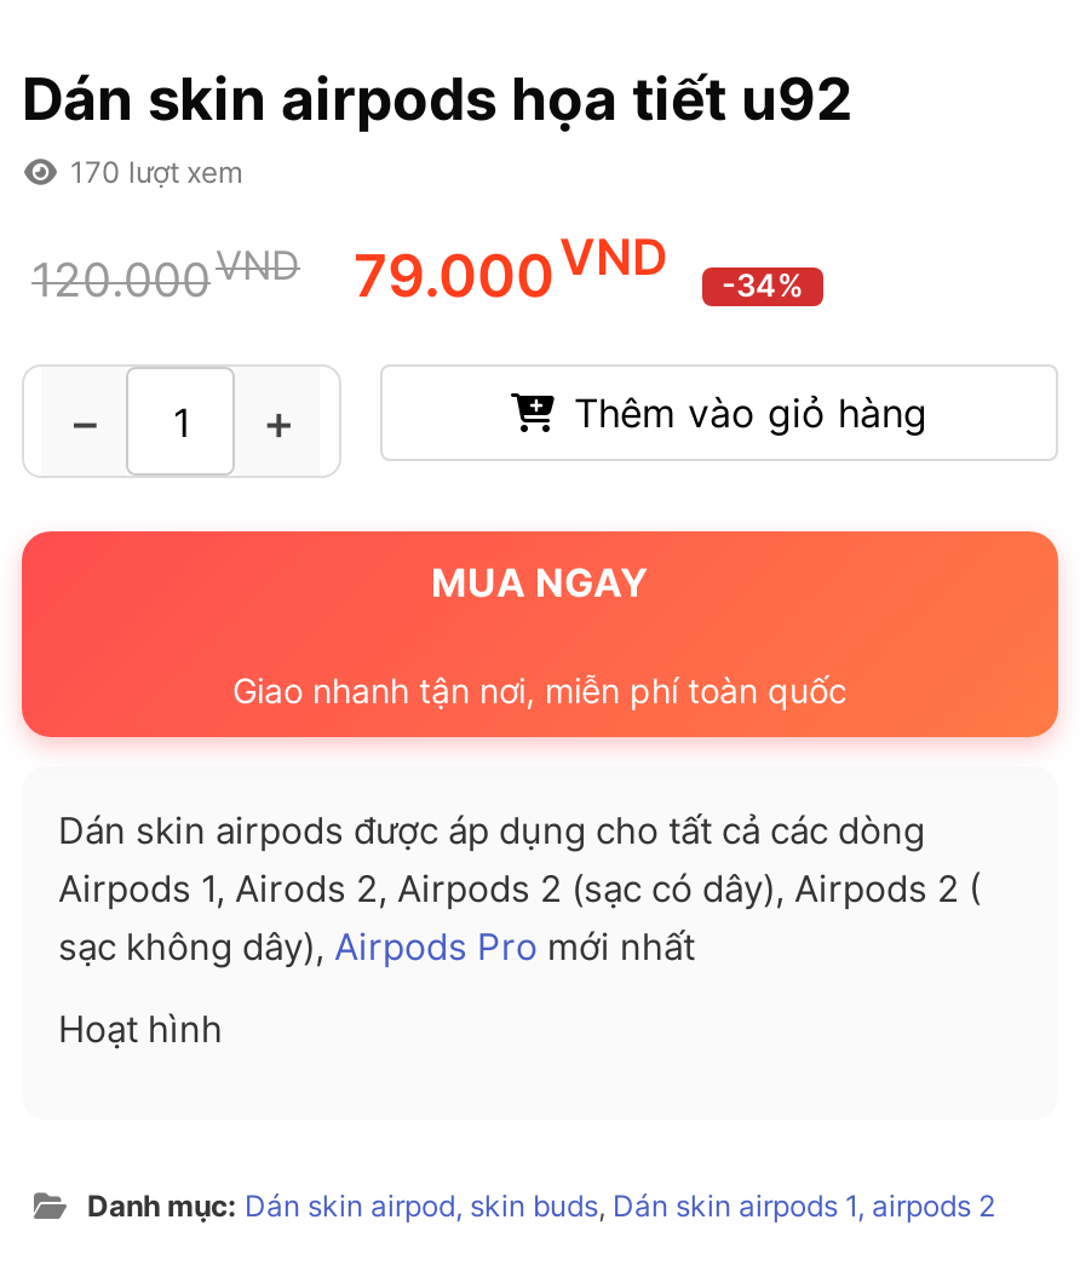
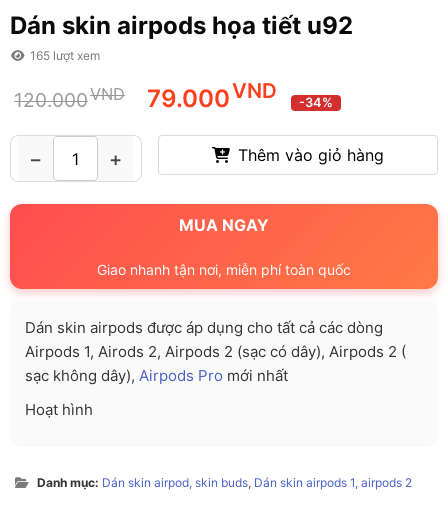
- 170 lượt xem
+ 165 lượt xem
